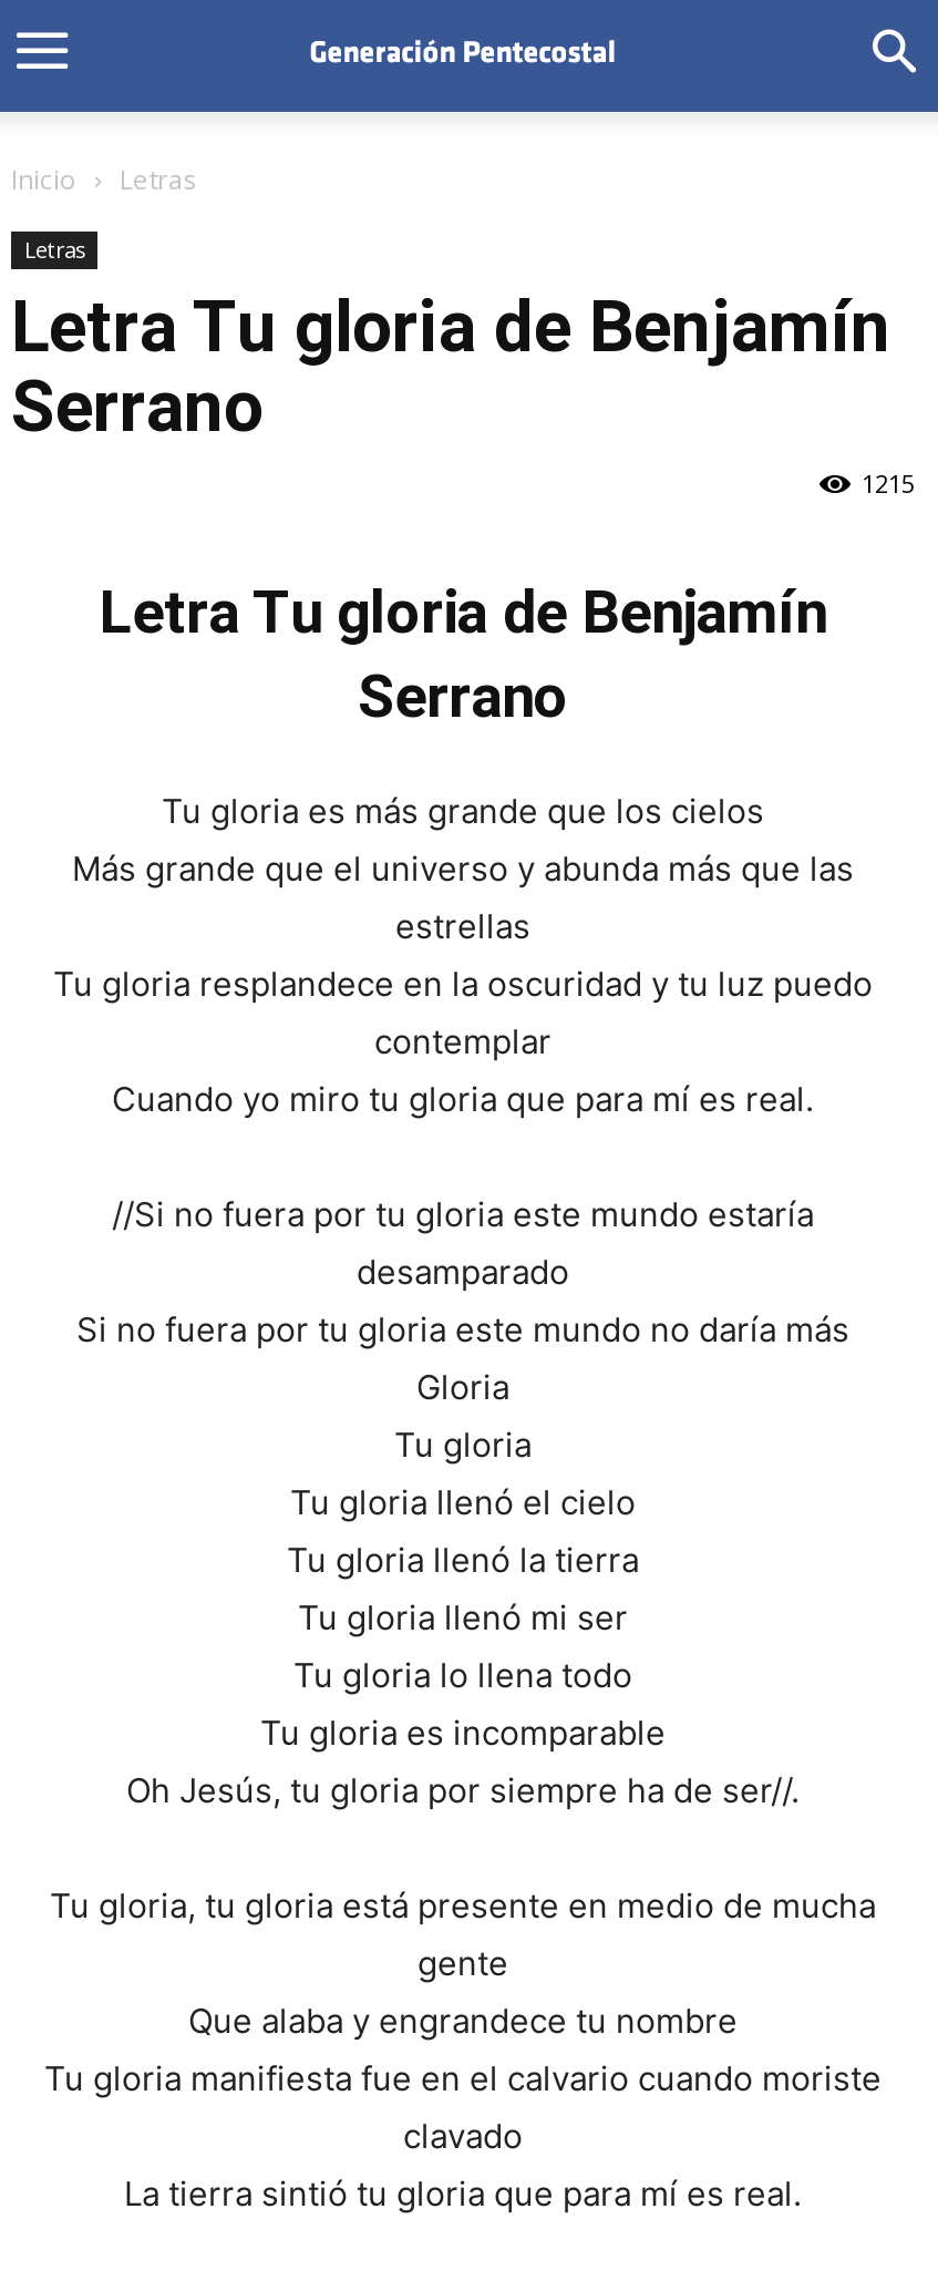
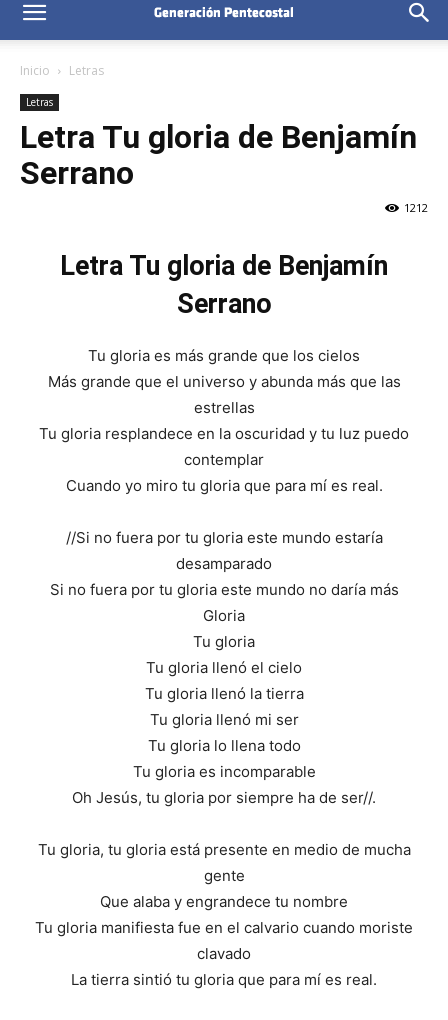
- 1215
+ 1212
